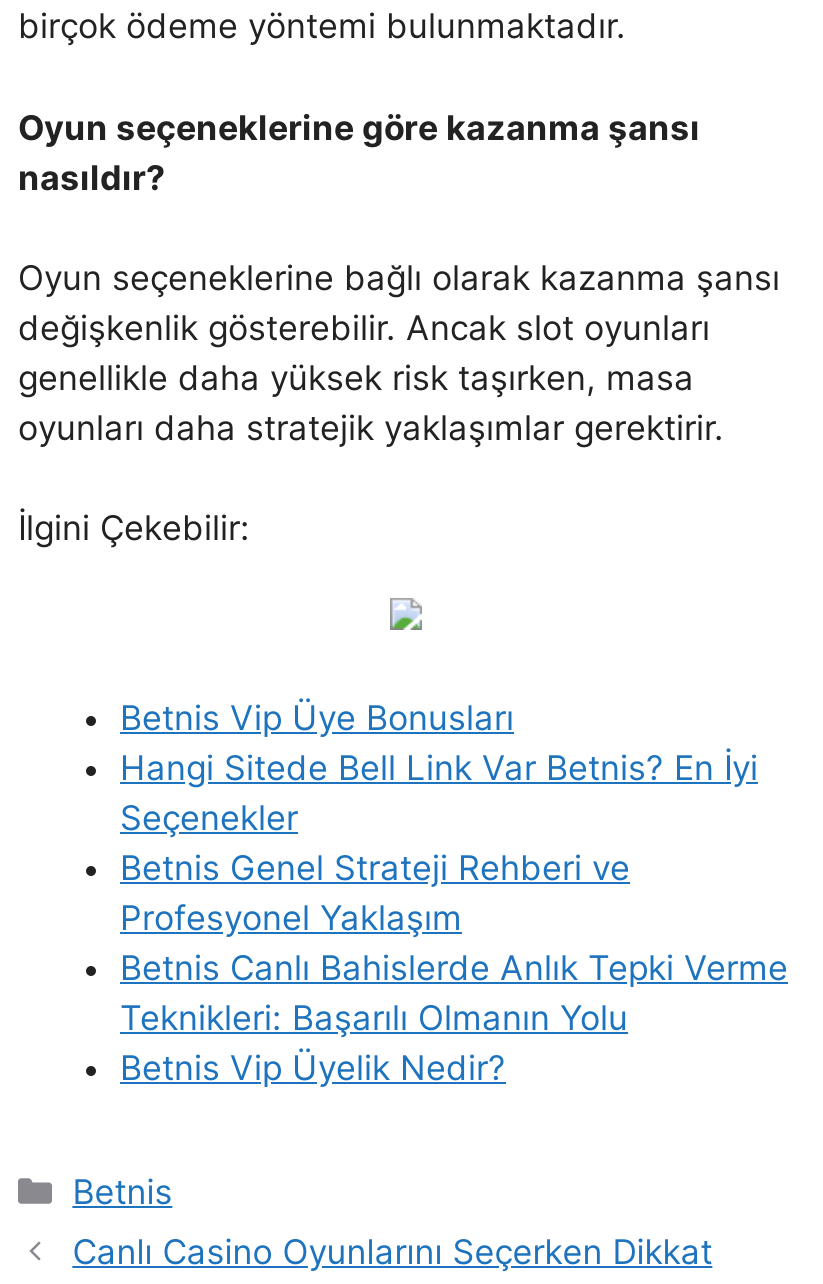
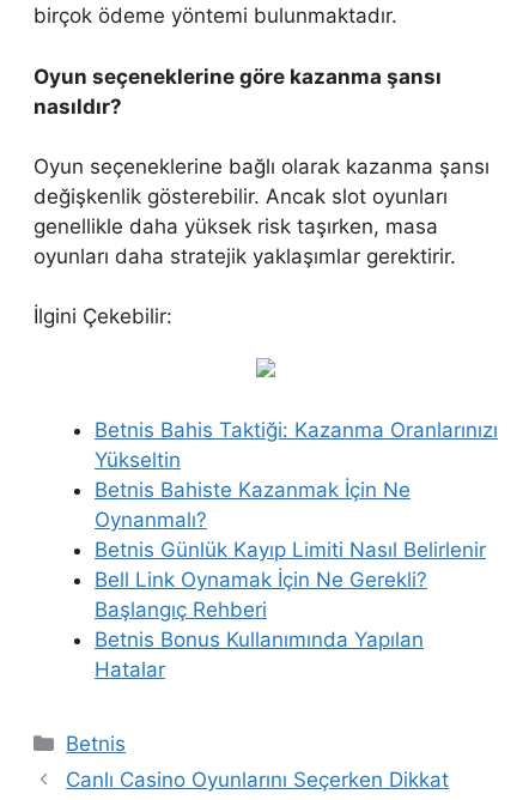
- Betnis Vip Üye Bonusları
- Hangi Sitede Bell Link Var Betnis? En İyi
- Seçenekler
- Betnis Genel Strateji Rehberi ve
- Profesyonel Yaklaşım
- Betnis Canlı Bahislerde Anlık Tepki Verme
- Teknikleri: Başarılı Olmanın Yolu
- Betnis Vip Üyelik Nedir?
+ Betnis Bahis Taktiği: Kazanma Oranlarınızı
+ Yükseltin
+ Betnis Bahiste Kazanmak İçin Ne
+ Oynanmalı?
+ Betnis Günlük Kayıp Limiti Nasıl Belirlenir
+ Bell Link Oynamak İçin Ne Gerekli?
+ Başlangıç Rehberi
+ Betnis Bonus Kullanımında Yapılan
+ Hatalar
